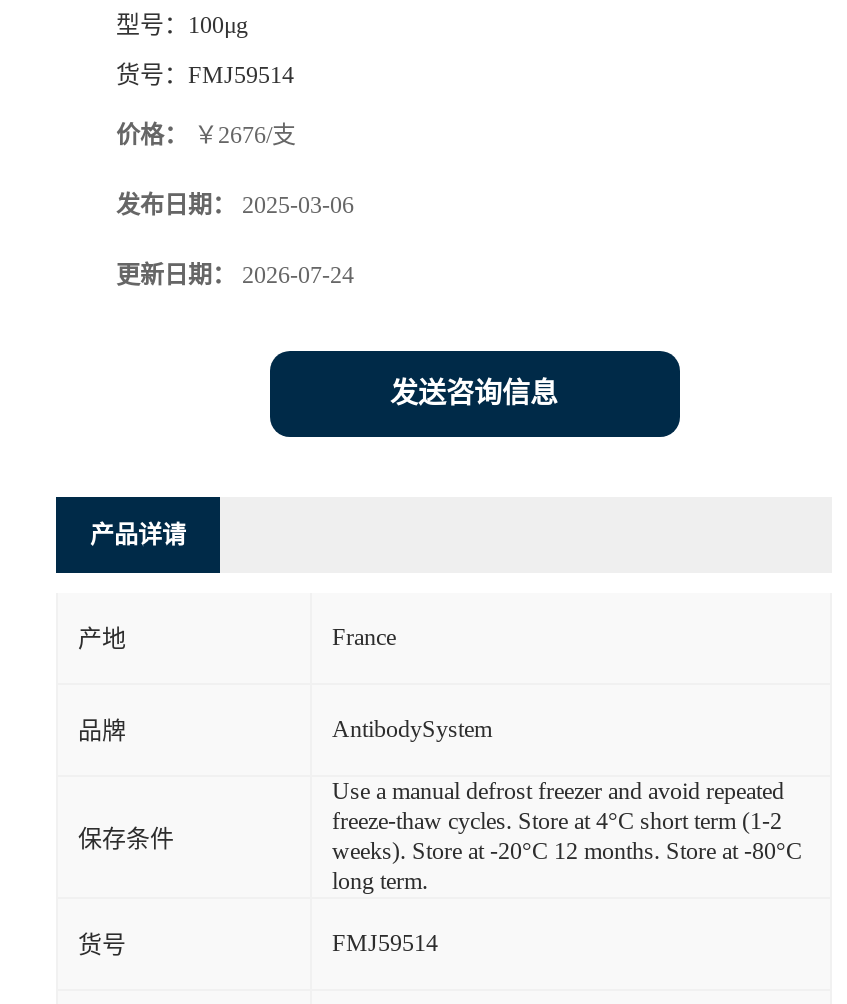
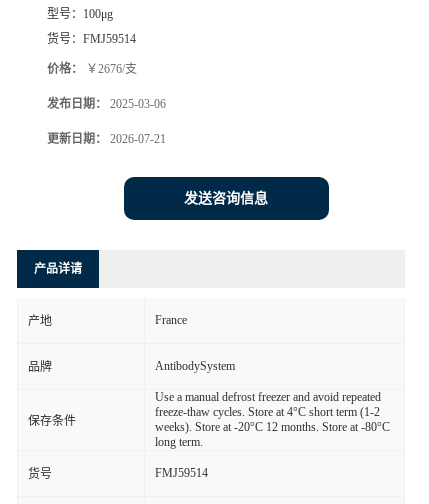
- 更新日期：2026-07-24
+ 更新日期：2026-07-21
